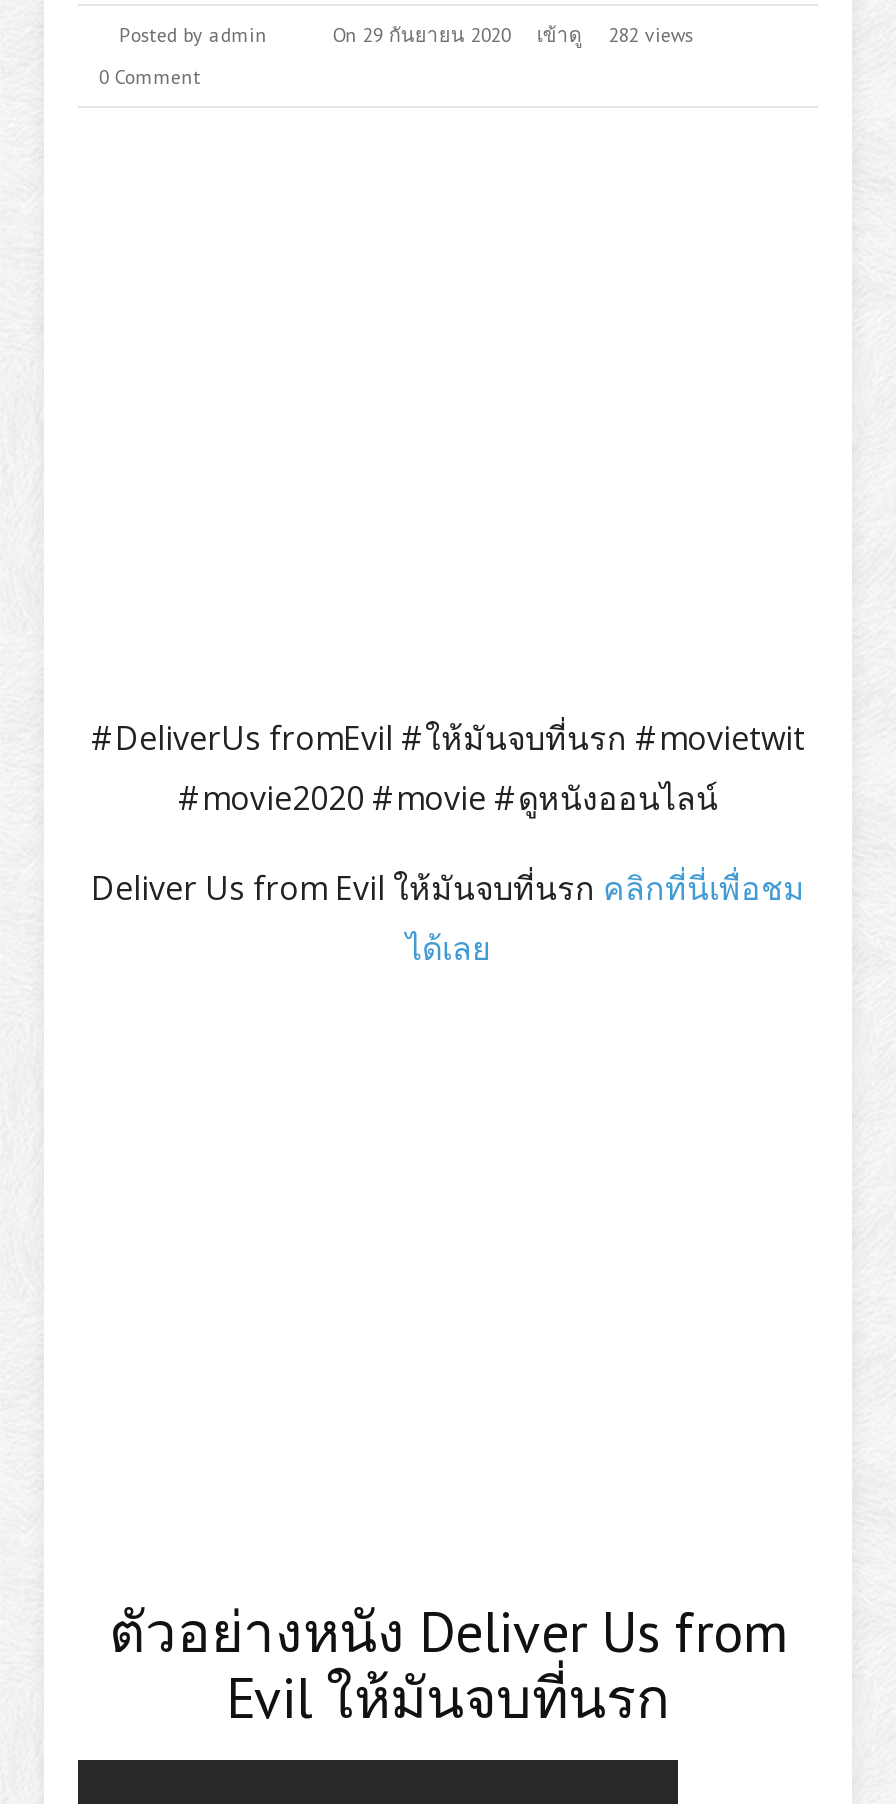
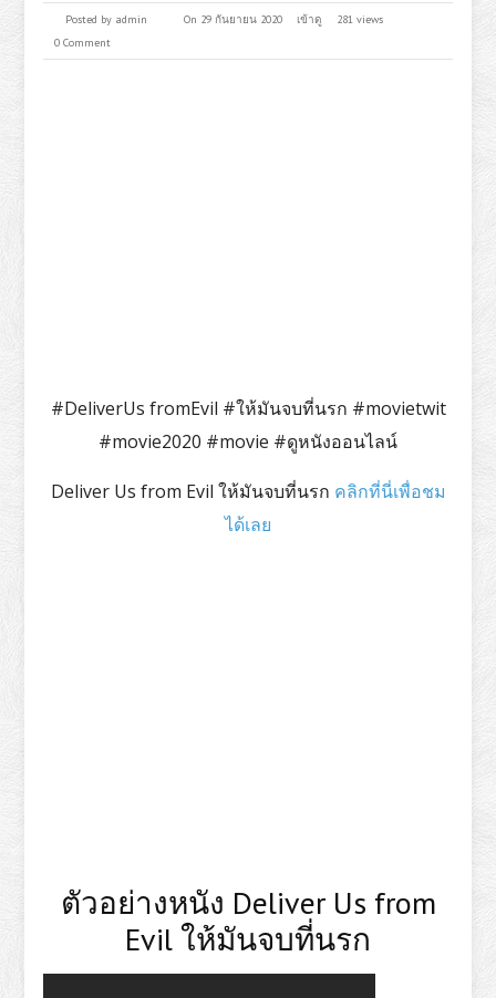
- On 29 กันยายน 2020 เข้าดู 282 views
+ On 29 กันยายน 2020 เข้าดู 281 views
